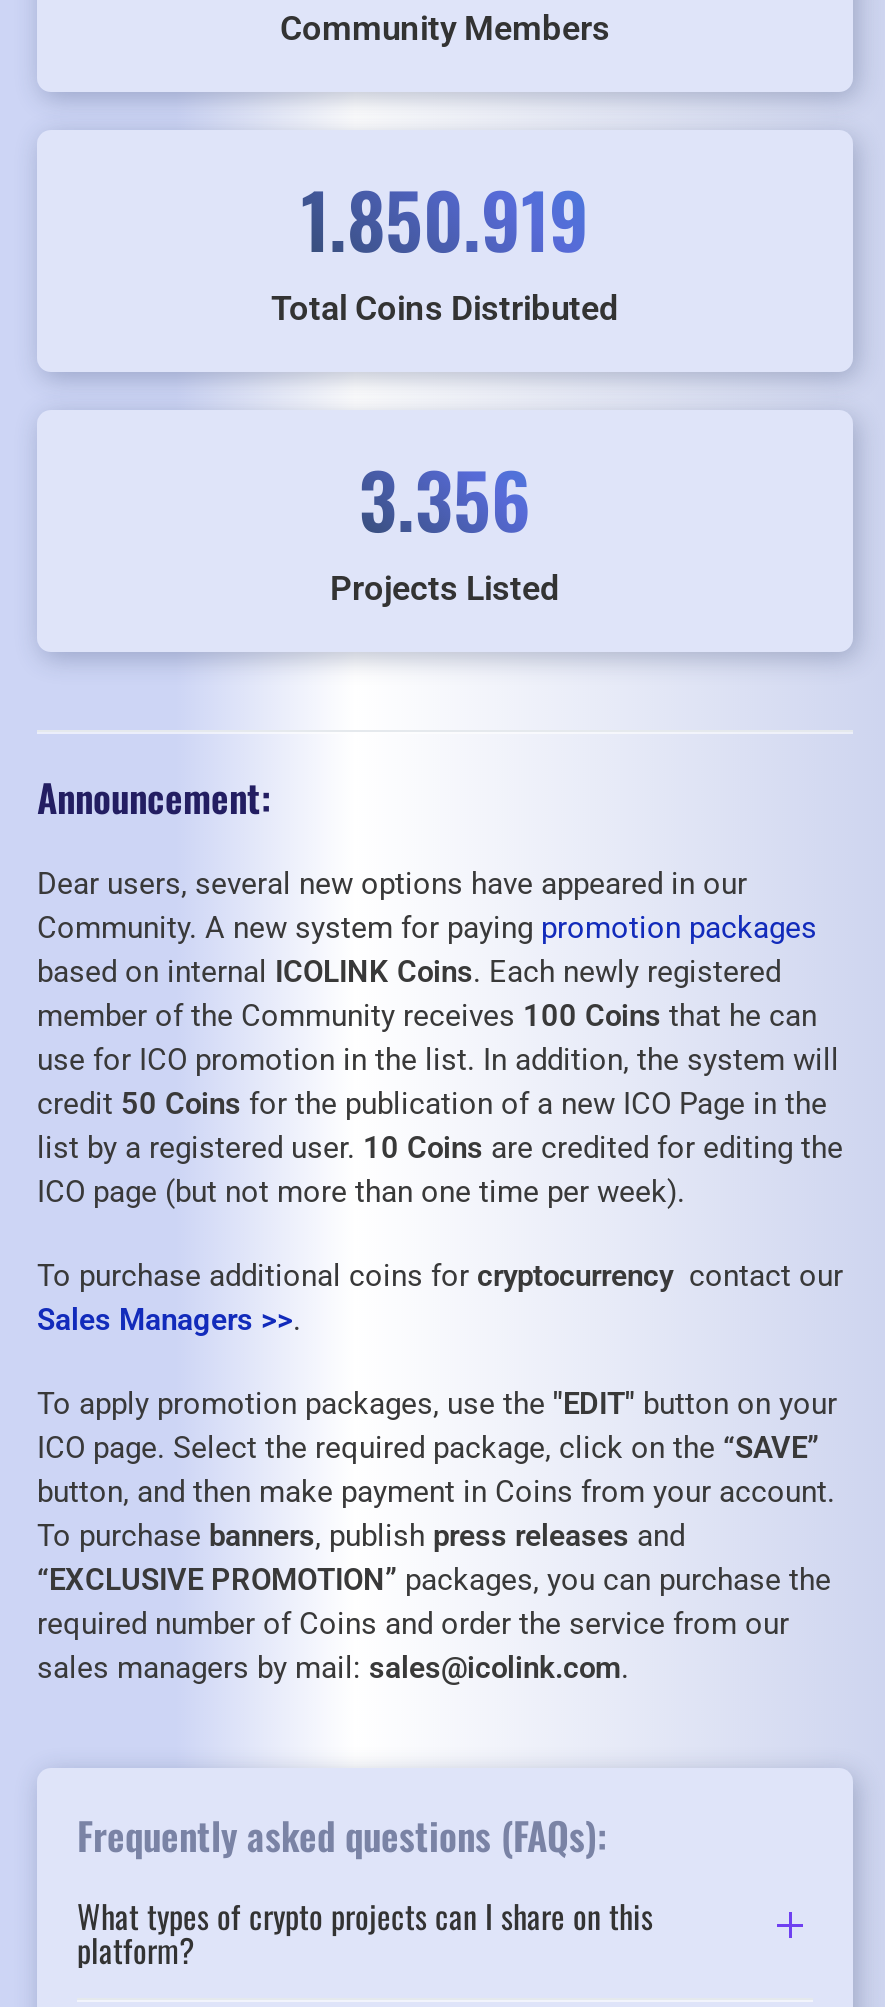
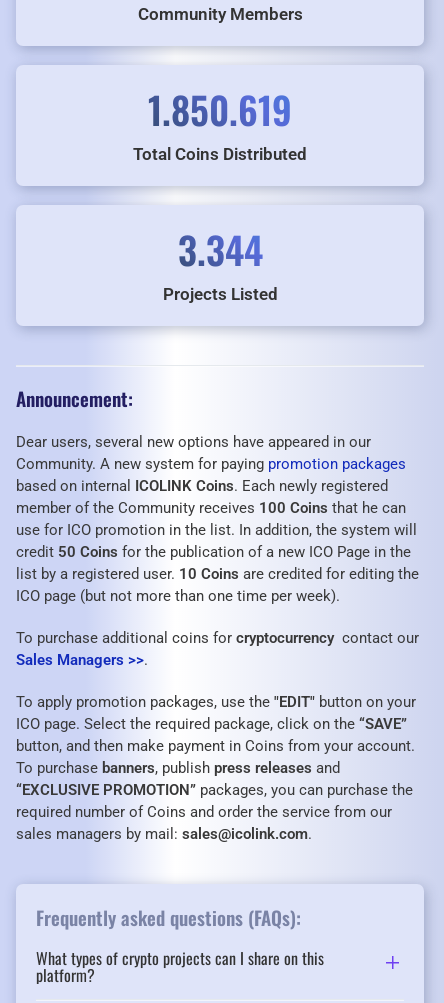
- 1.850.919
+ 1.850.619

- 3.356
+ 3.344
